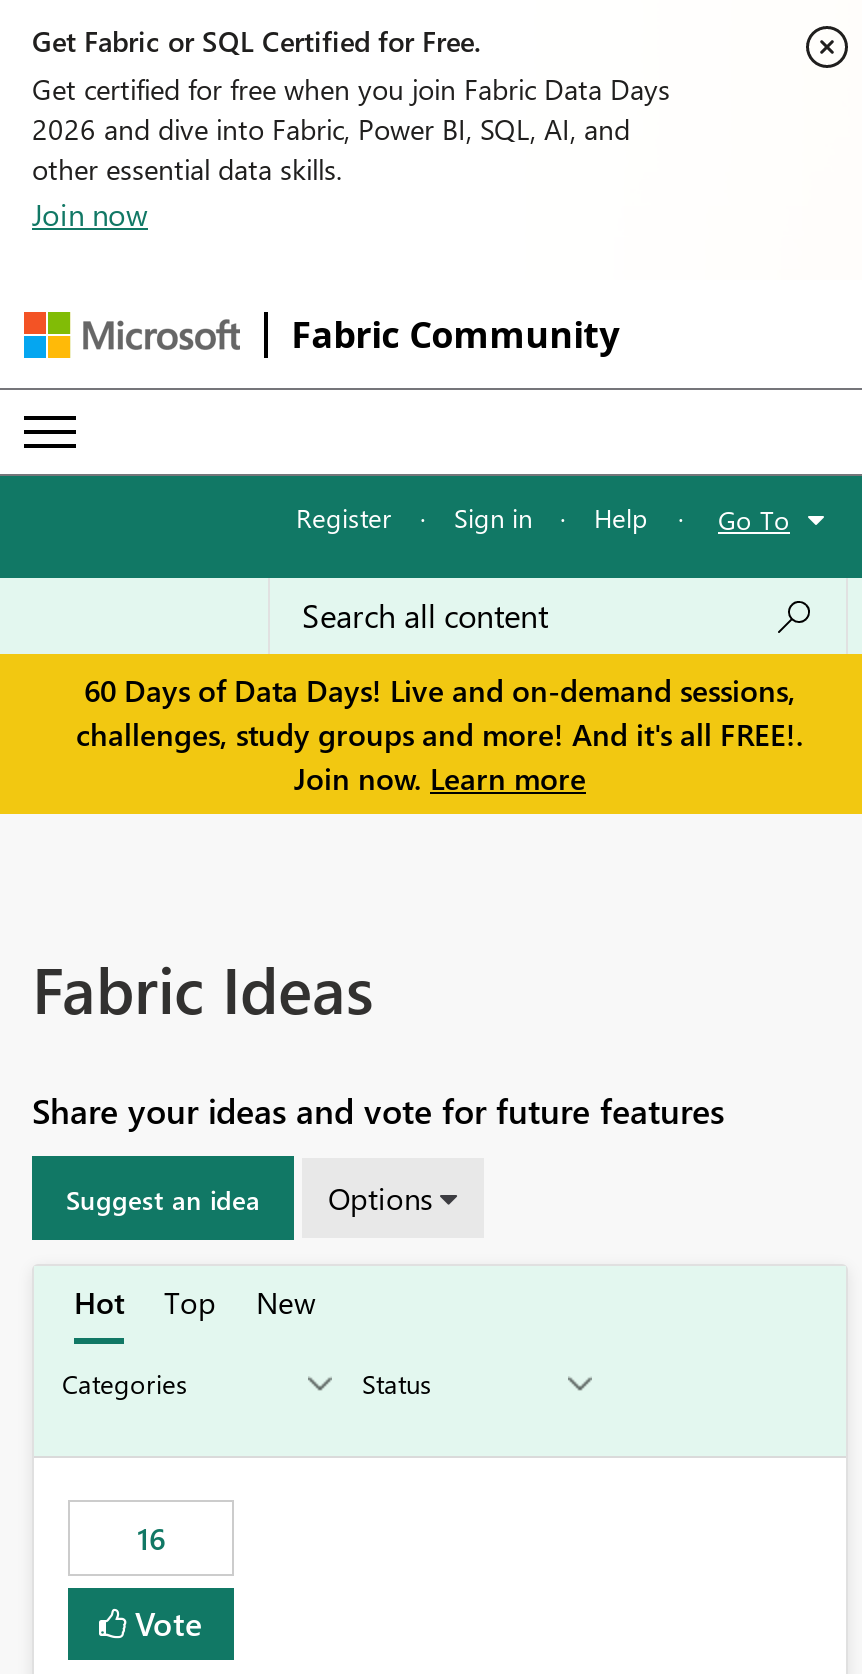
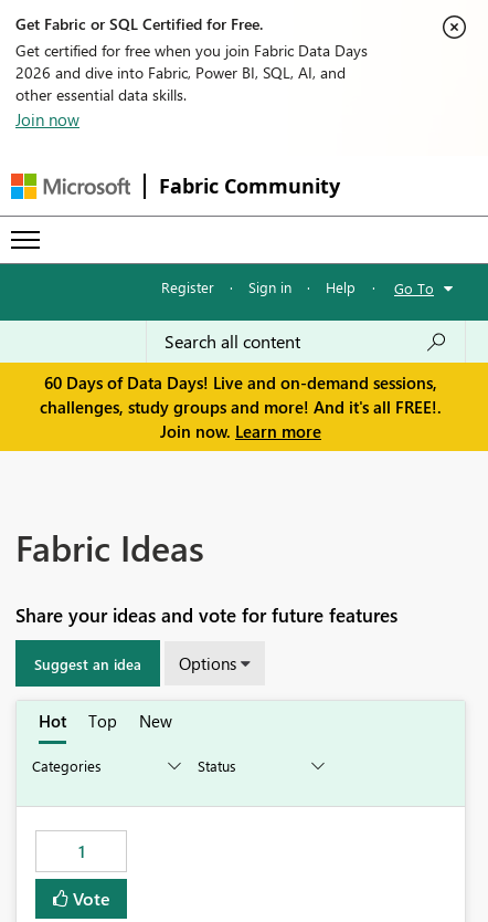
- 16
+ 1
